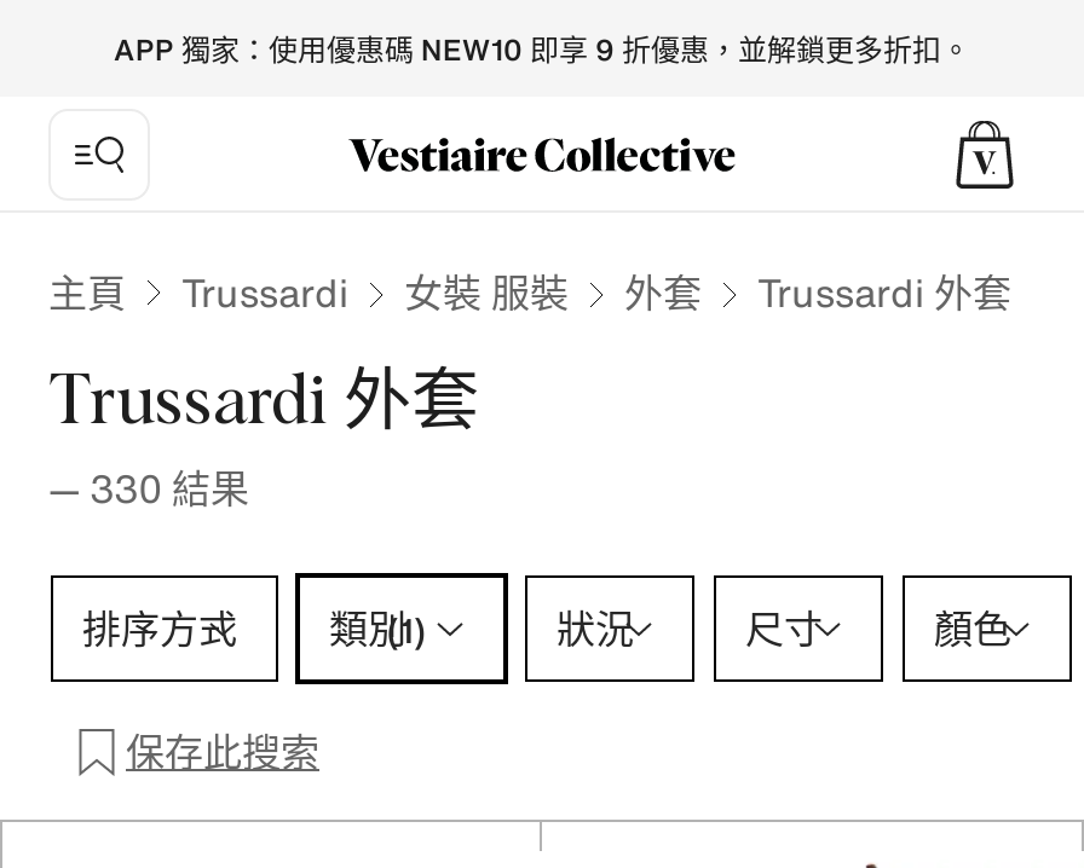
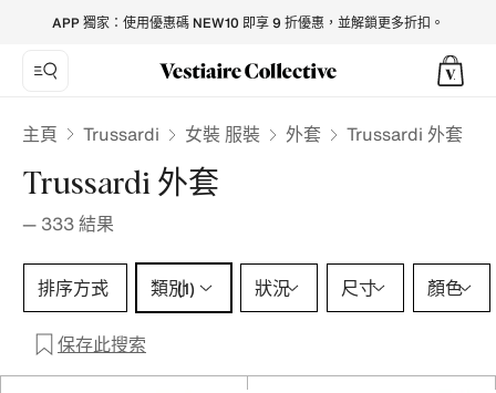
- — 330 結果
+ — 333 結果
